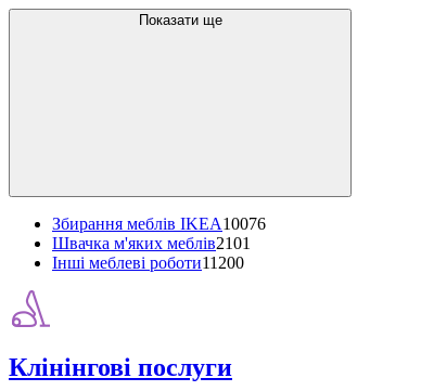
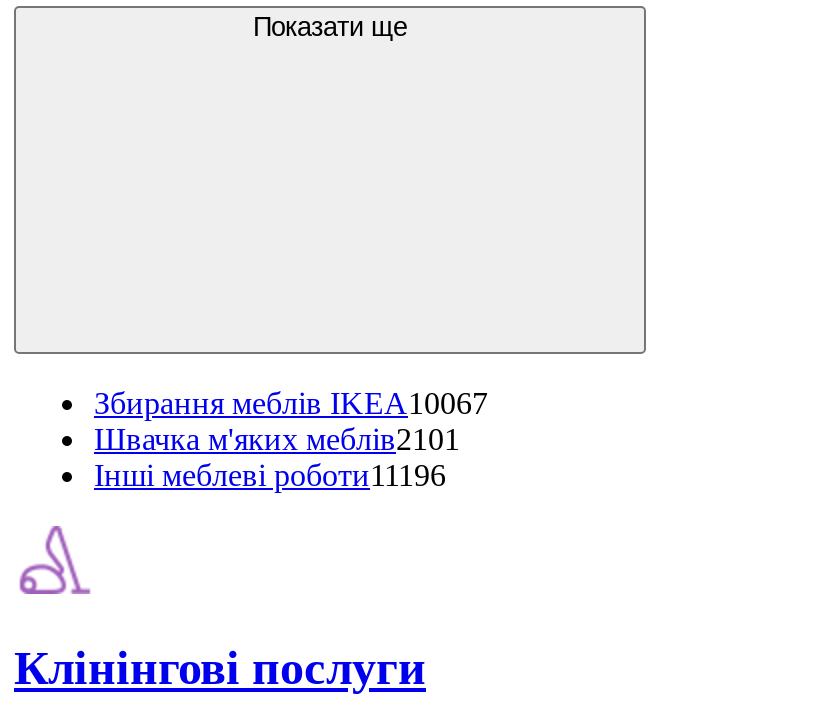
- Збирання меблів IKEA 10076
+ Збирання меблів IKEA 10067

- Інші меблеві роботи11200
+ Інші меблеві роботи11196
